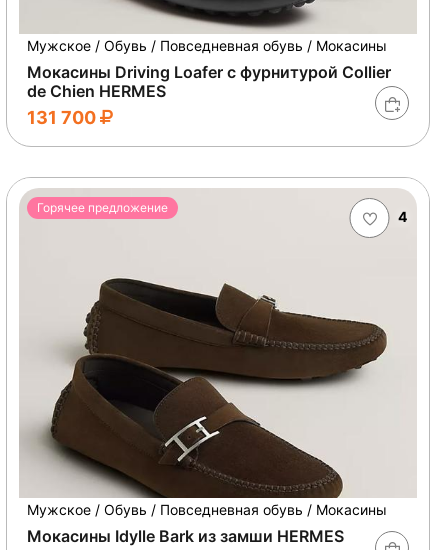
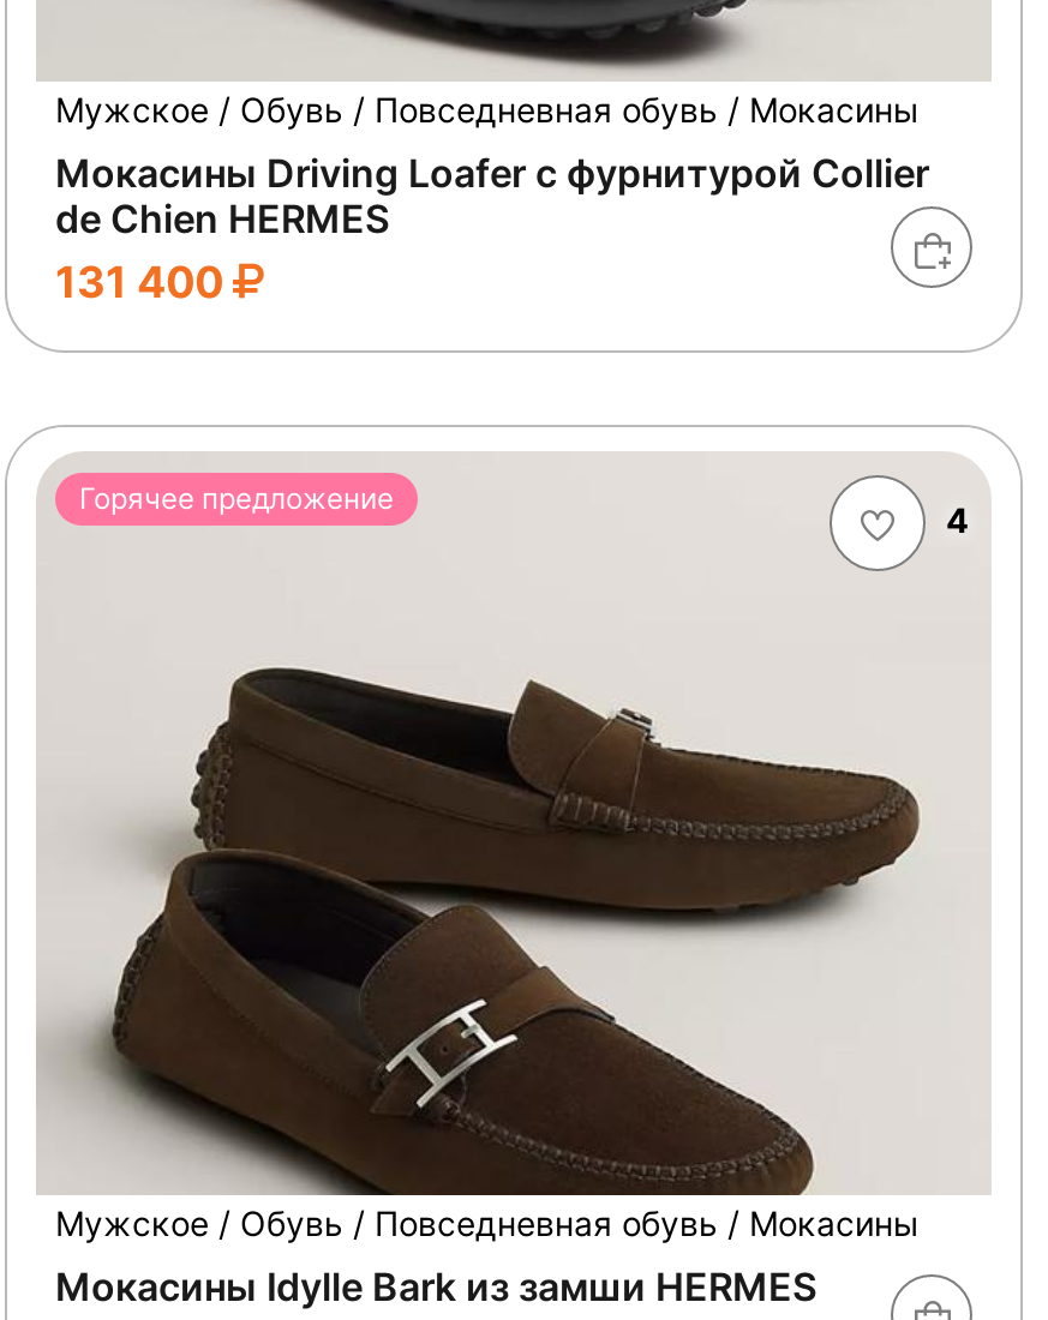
- 131 700
+ 131 400
